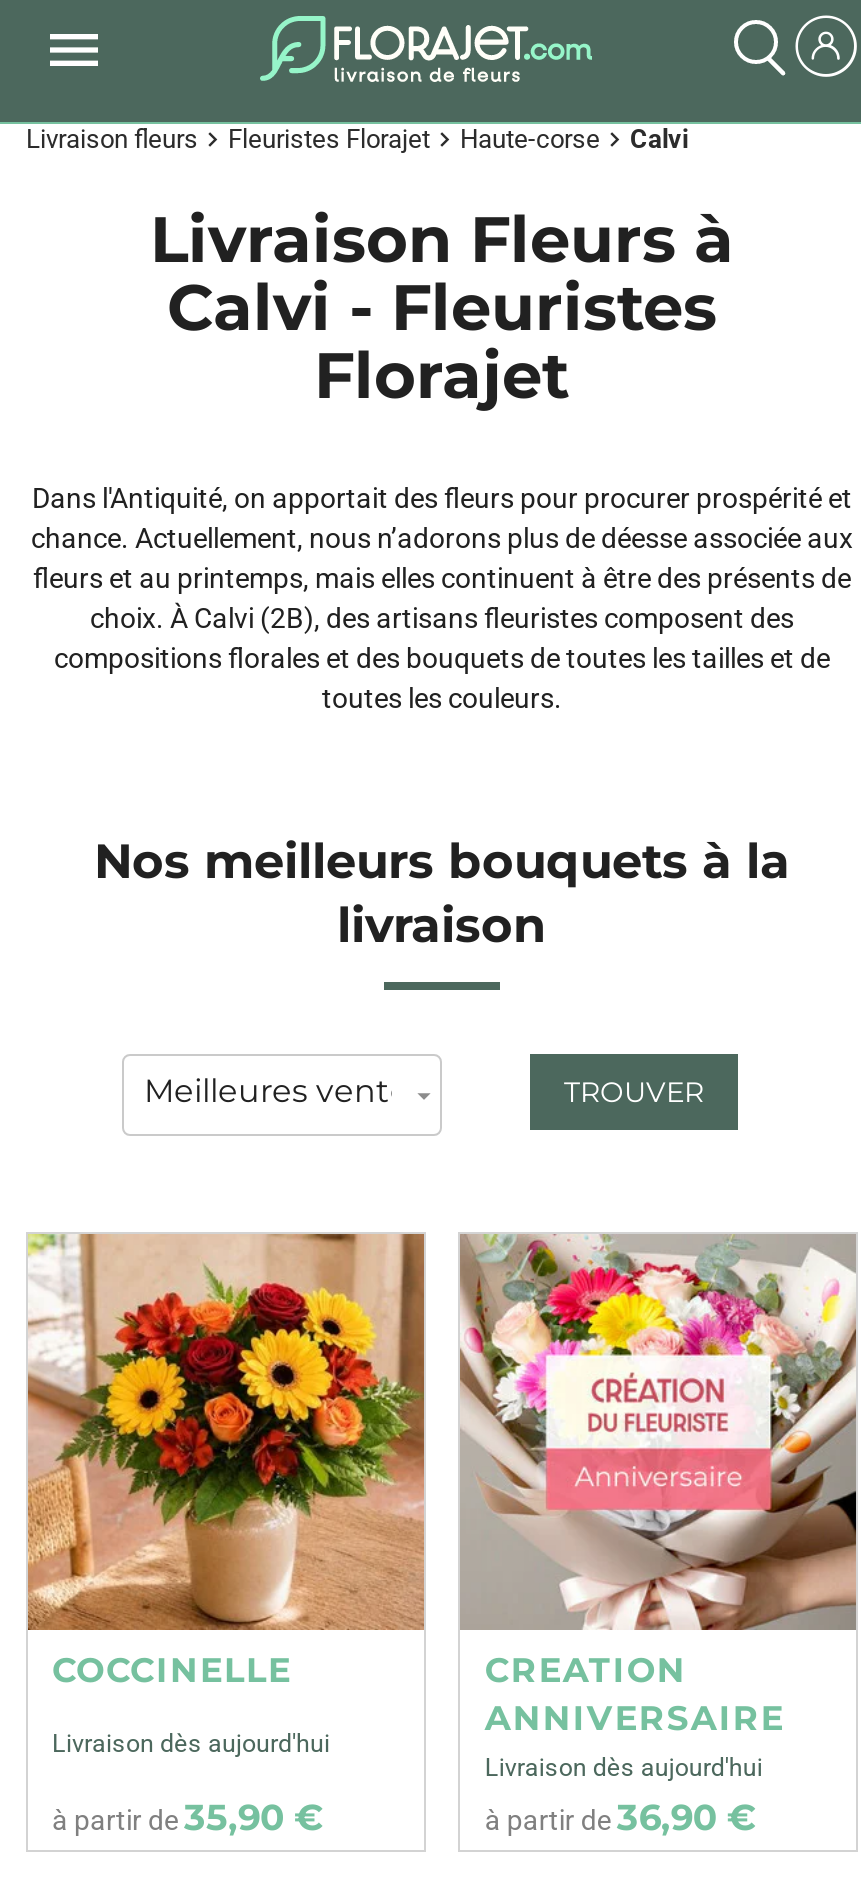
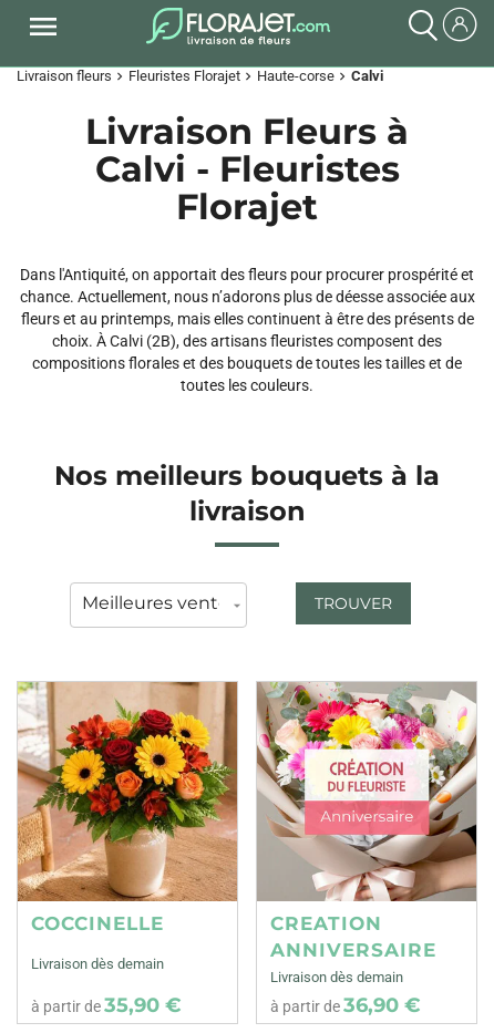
- Livraison dès aujourd'hui
+ Livraison dès demain

- Livraison dès aujourd'hui
+ Livraison dès demain
